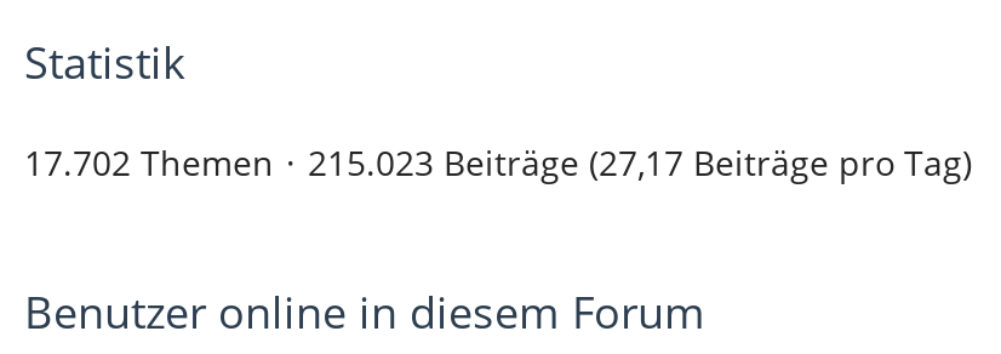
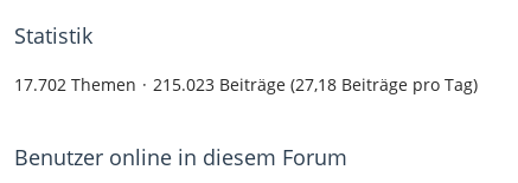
- 215.023 Beiträge (27,17 Beiträge pro Tag)
+ 215.023 Beiträge (27,18 Beiträge pro Tag)
